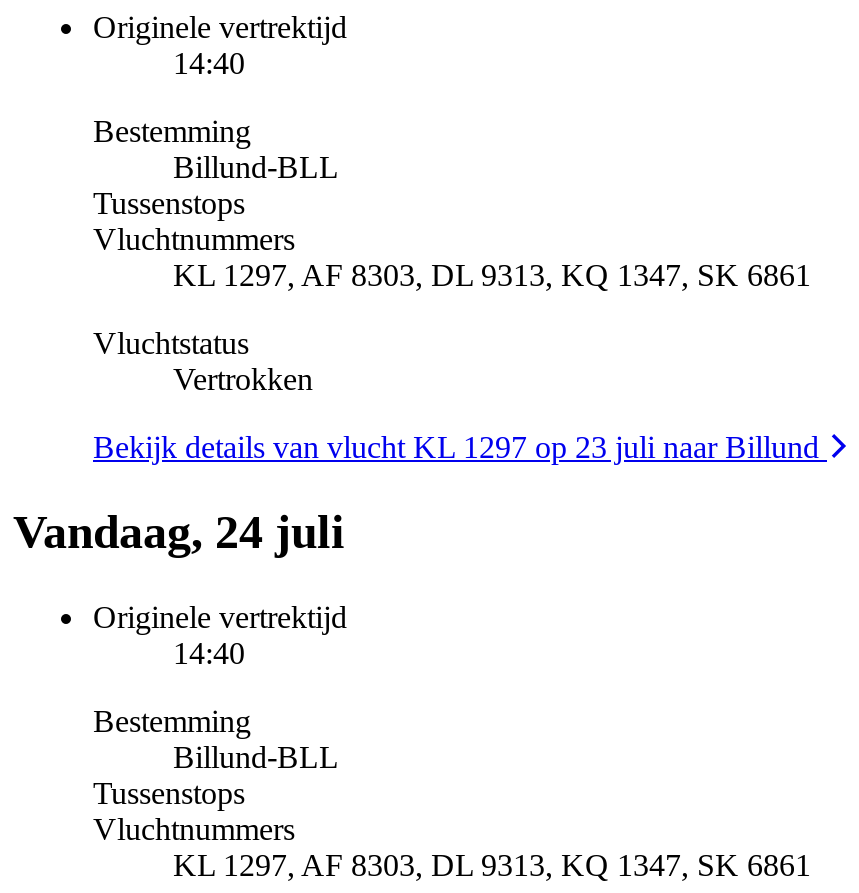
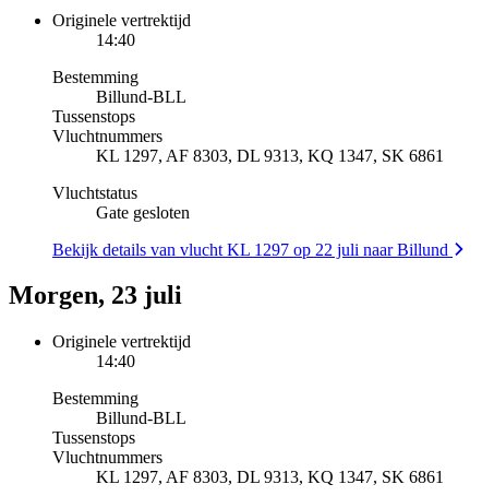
- Vertrokken
+ Gate gesloten

- Bekijk details van vlucht KL 1297 op 23 juli naar Billund
+ Bekijk details van vlucht KL 1297 op 22 juli naar Billund

- Vandaag, 24 juli
+ Morgen, 23 juli
